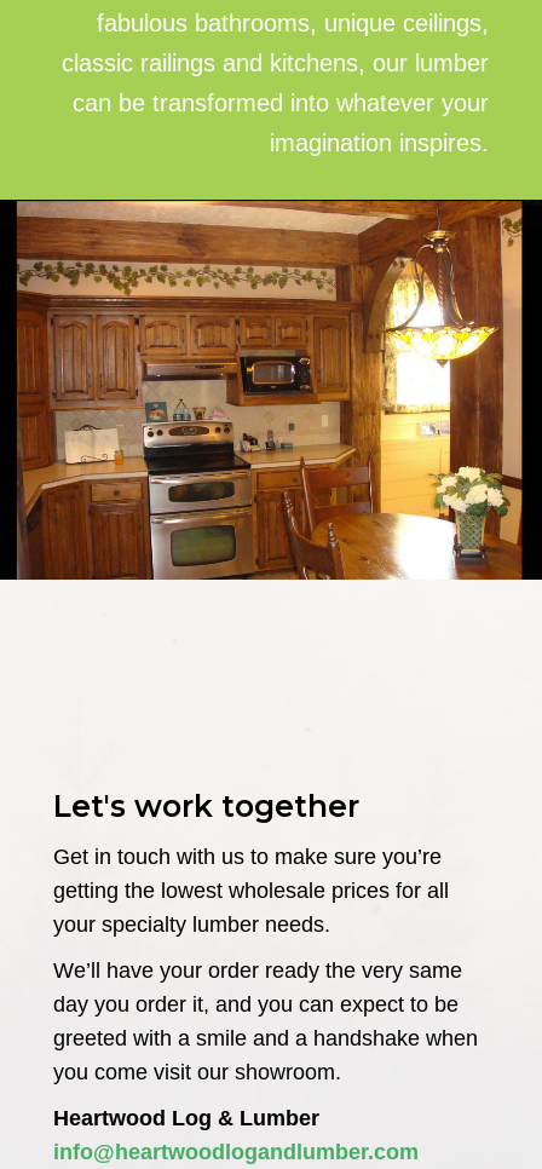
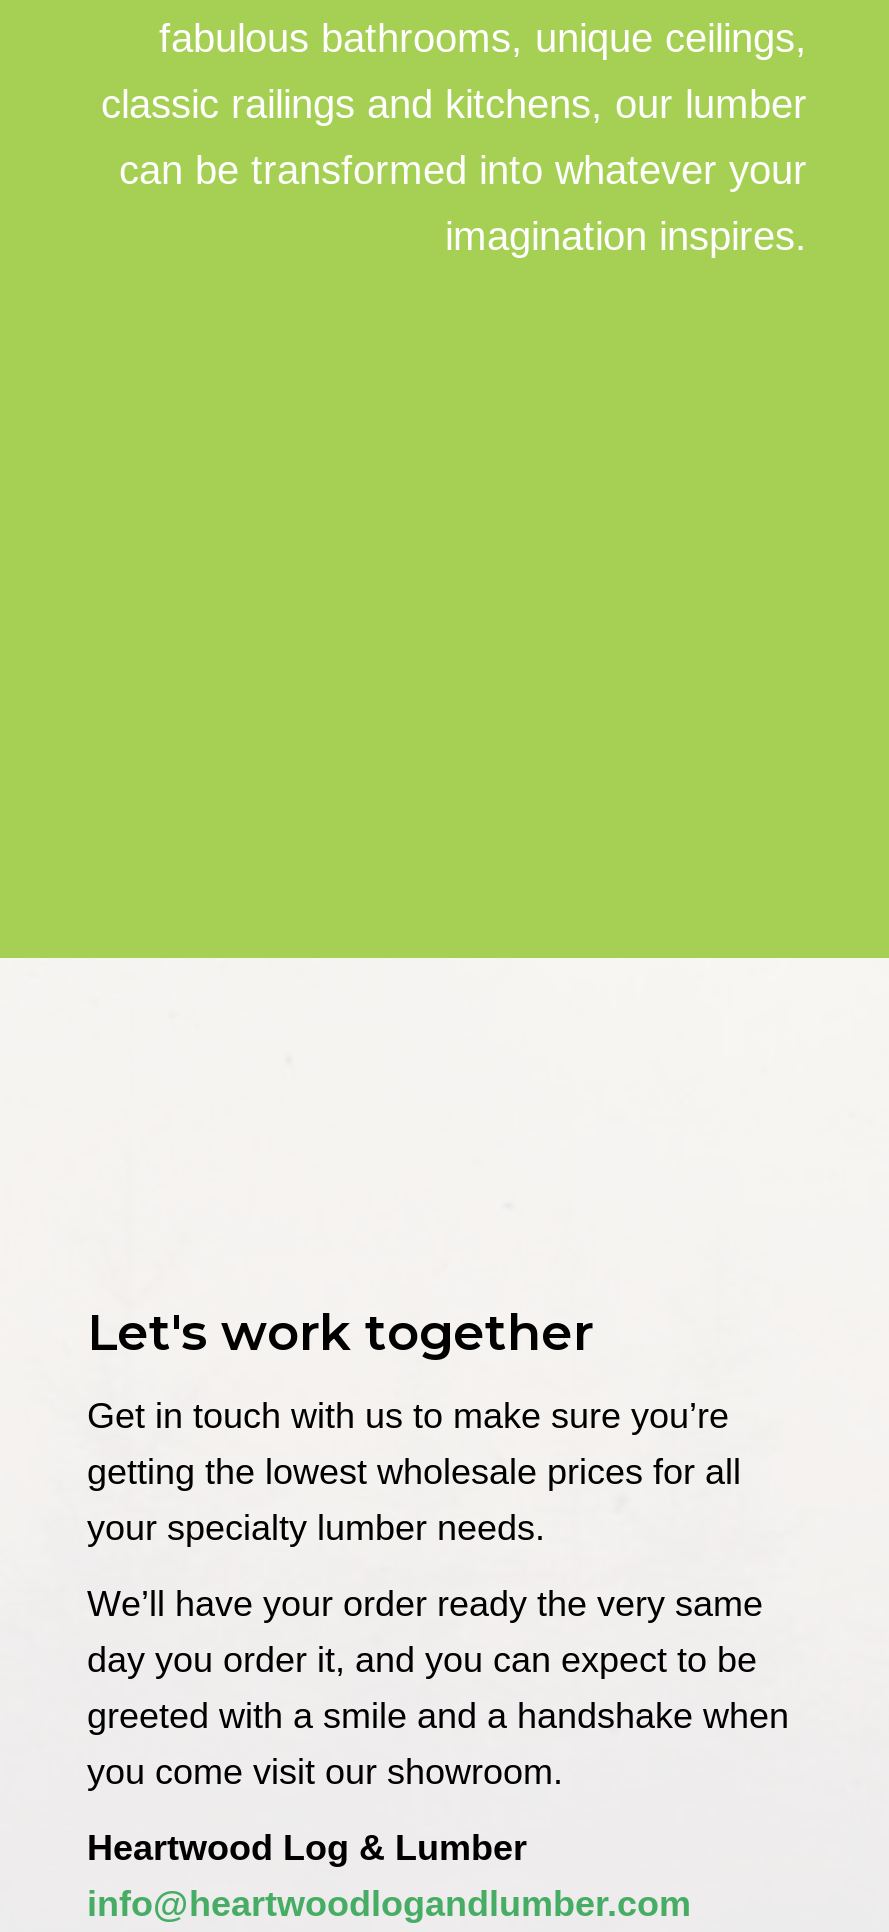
- [image]
